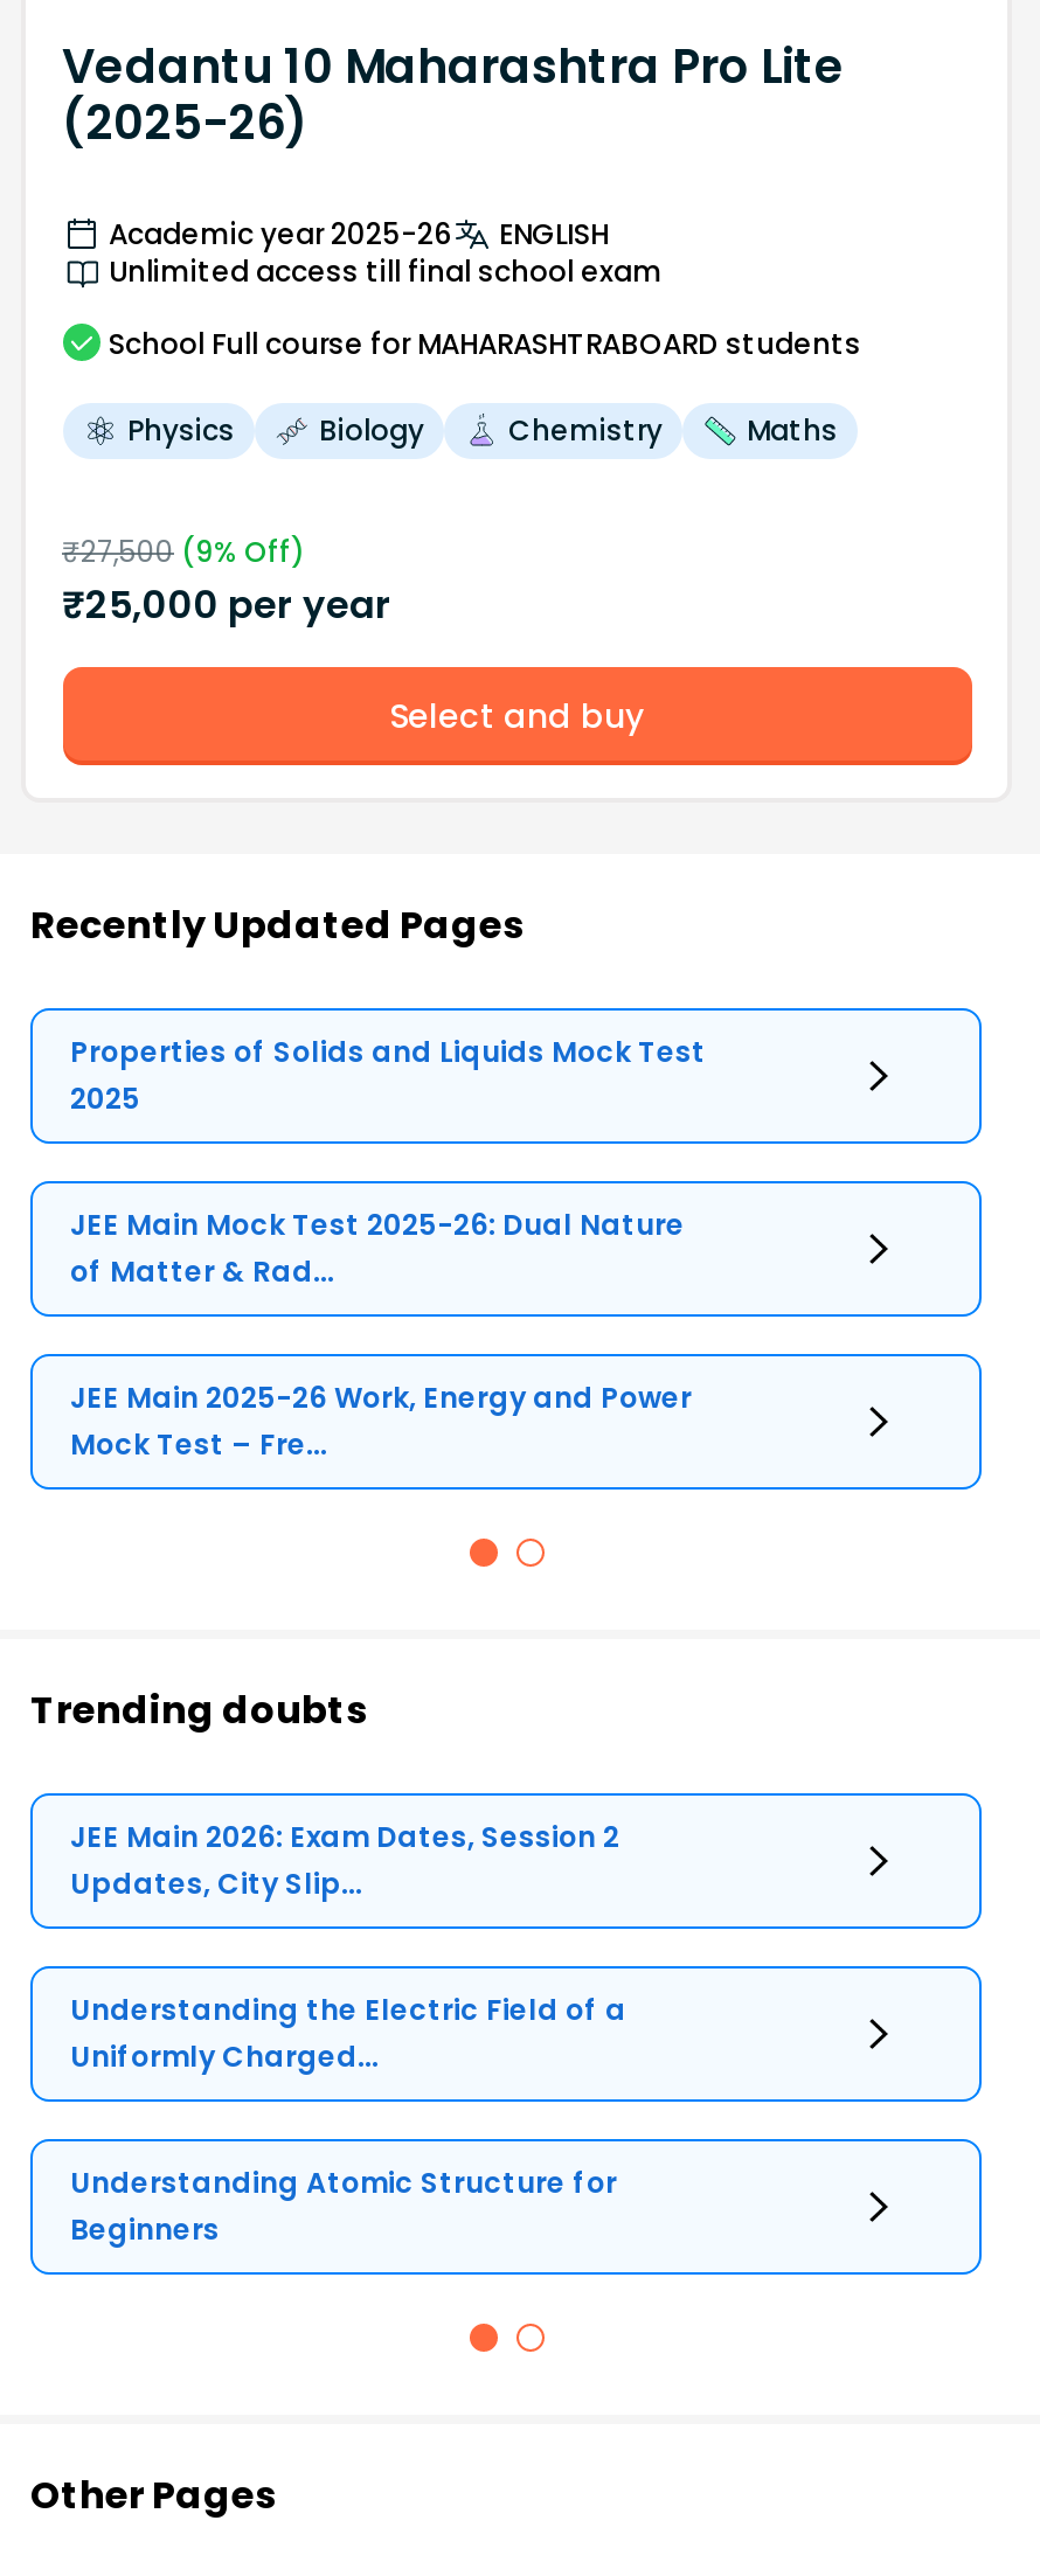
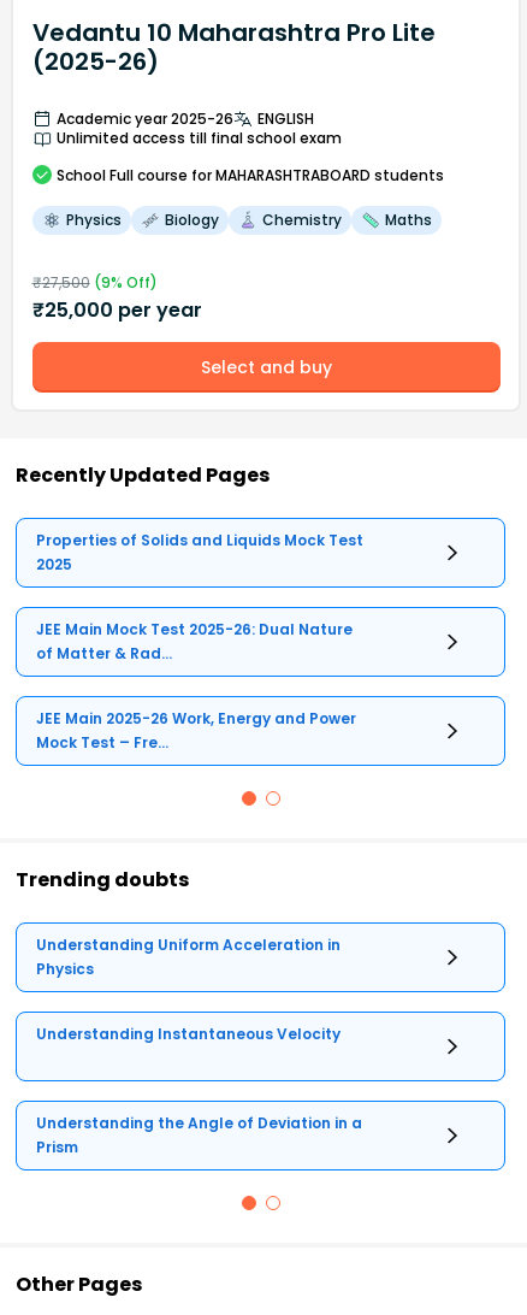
- JEE Main 2026: Exam Dates, Session 2
- Updates, City Slip...
+ Understanding Uniform Acceleration in
+ Physics

- Understanding the Electric Field of a
- Uniformly Charged...
+ Understanding Instantaneous Velocity

- Understanding Atomic Structure for
- Beginners
+ Understanding the Angle of Deviation in a
+ Prism
